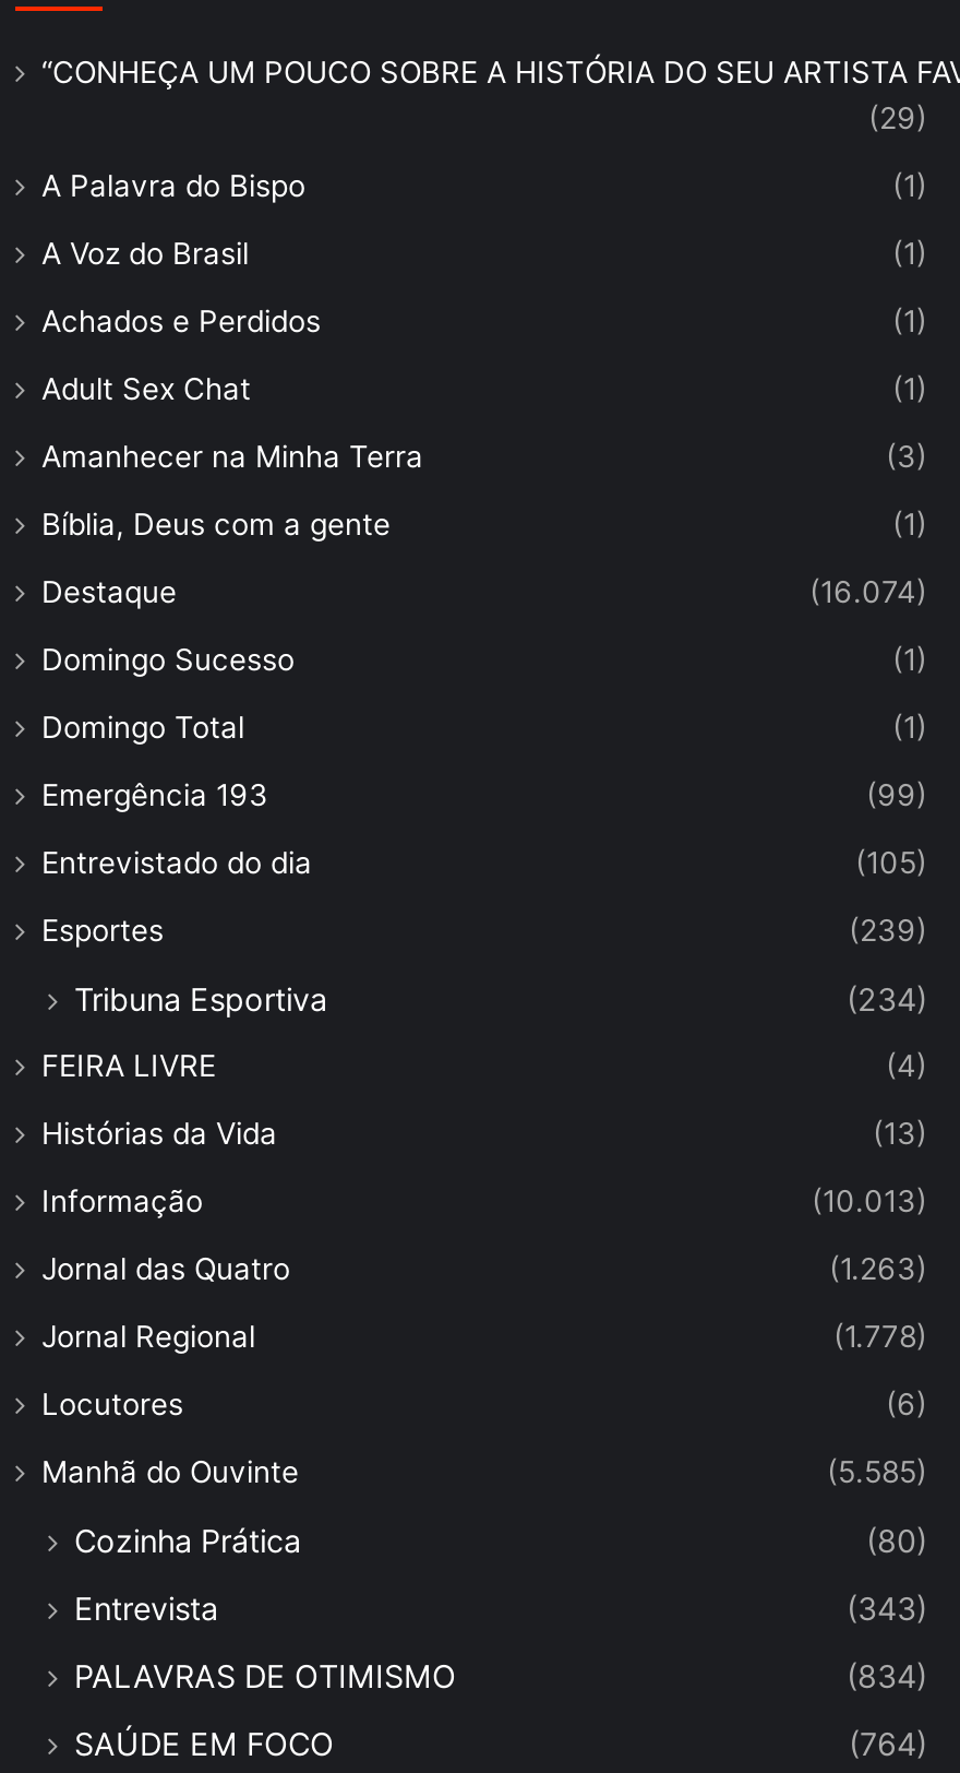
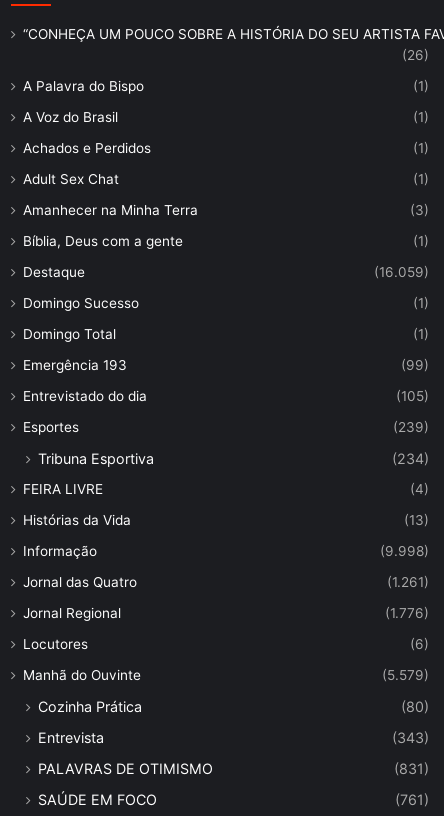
- (29)
+ (26)

- (16.074)
+ (16.059)

- (10.013)
+ (9.998)

- (1.263)
+ (1.261)

- (1.778)
+ (1.776)

- (5.585)
+ (5.579)

- (834)
+ (831)

- (764)
+ (761)
